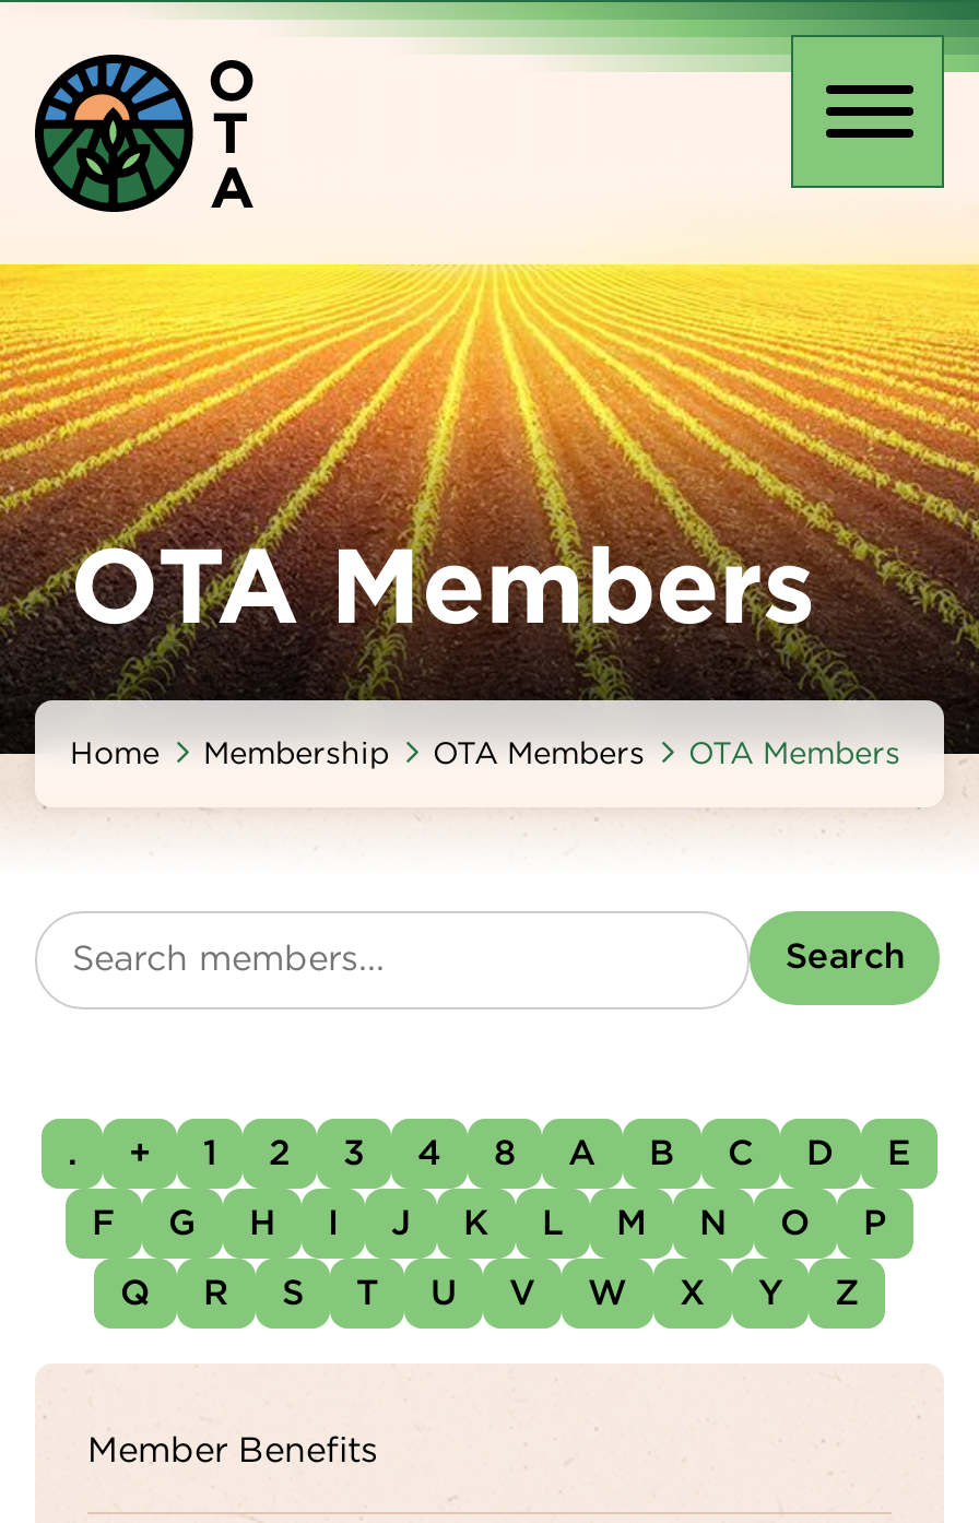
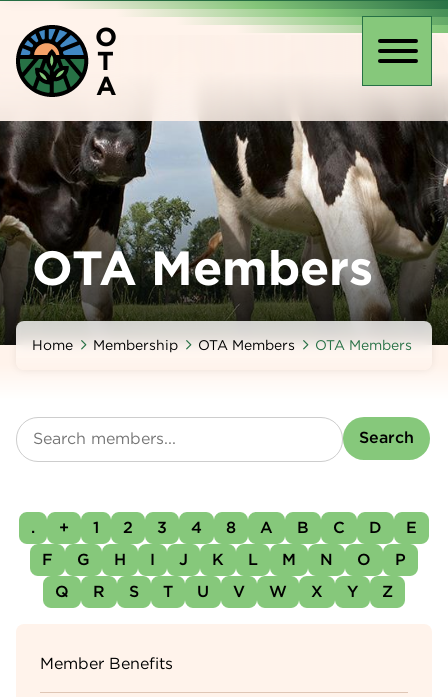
- [image]
+ [image]
